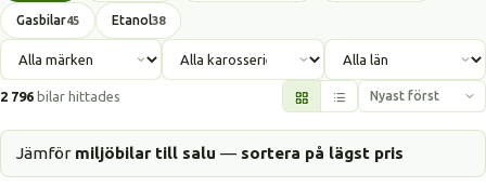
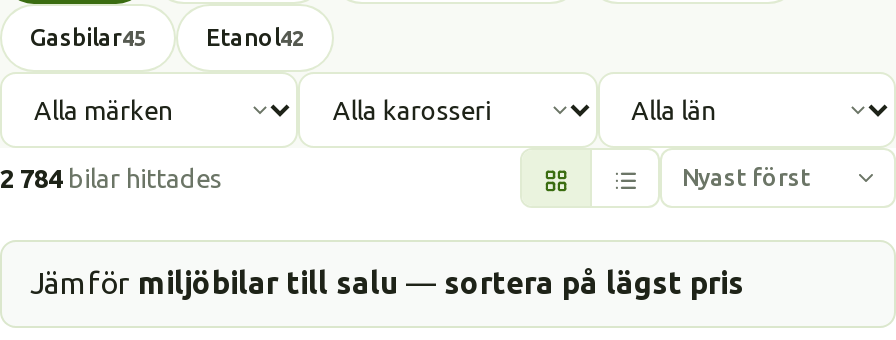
- Etanol 38
+ Etanol 42

- 2 796 bilar hittades
+ 2 784 bilar hittades
